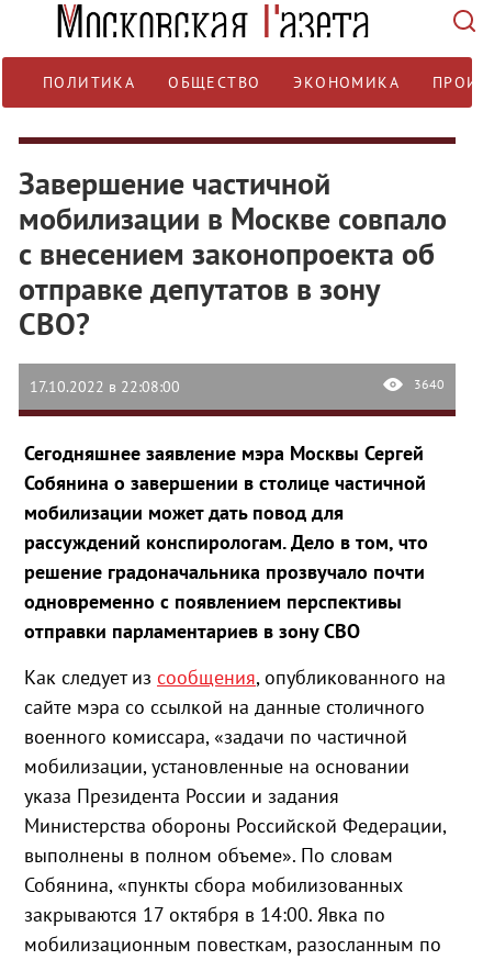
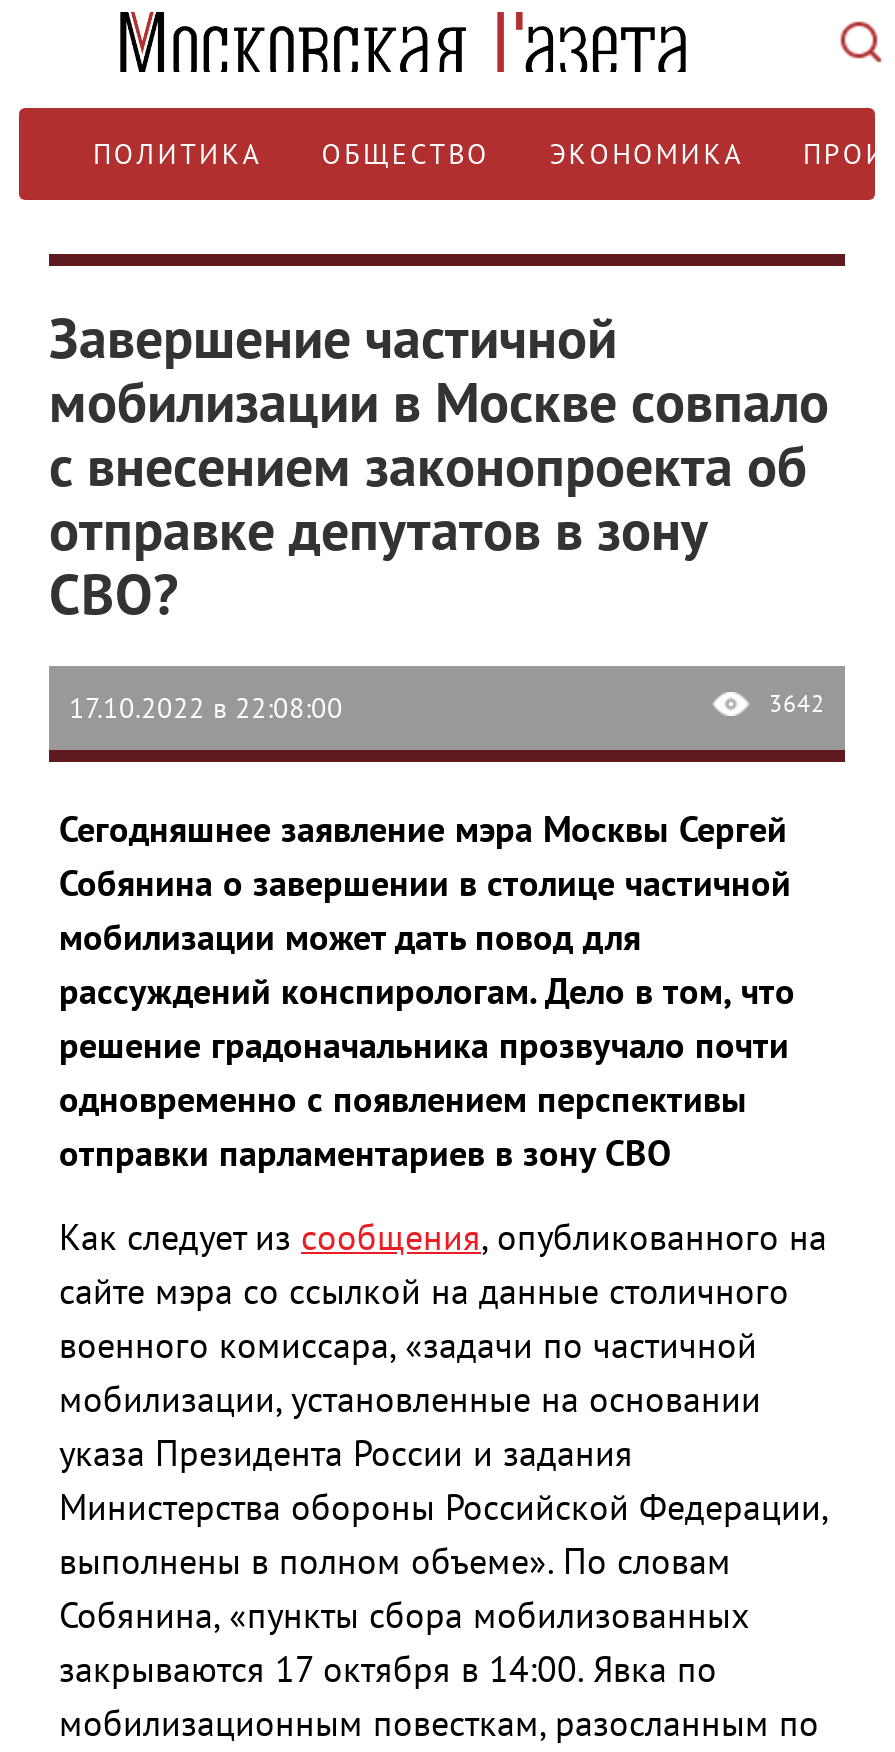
- 3640
+ 3642
